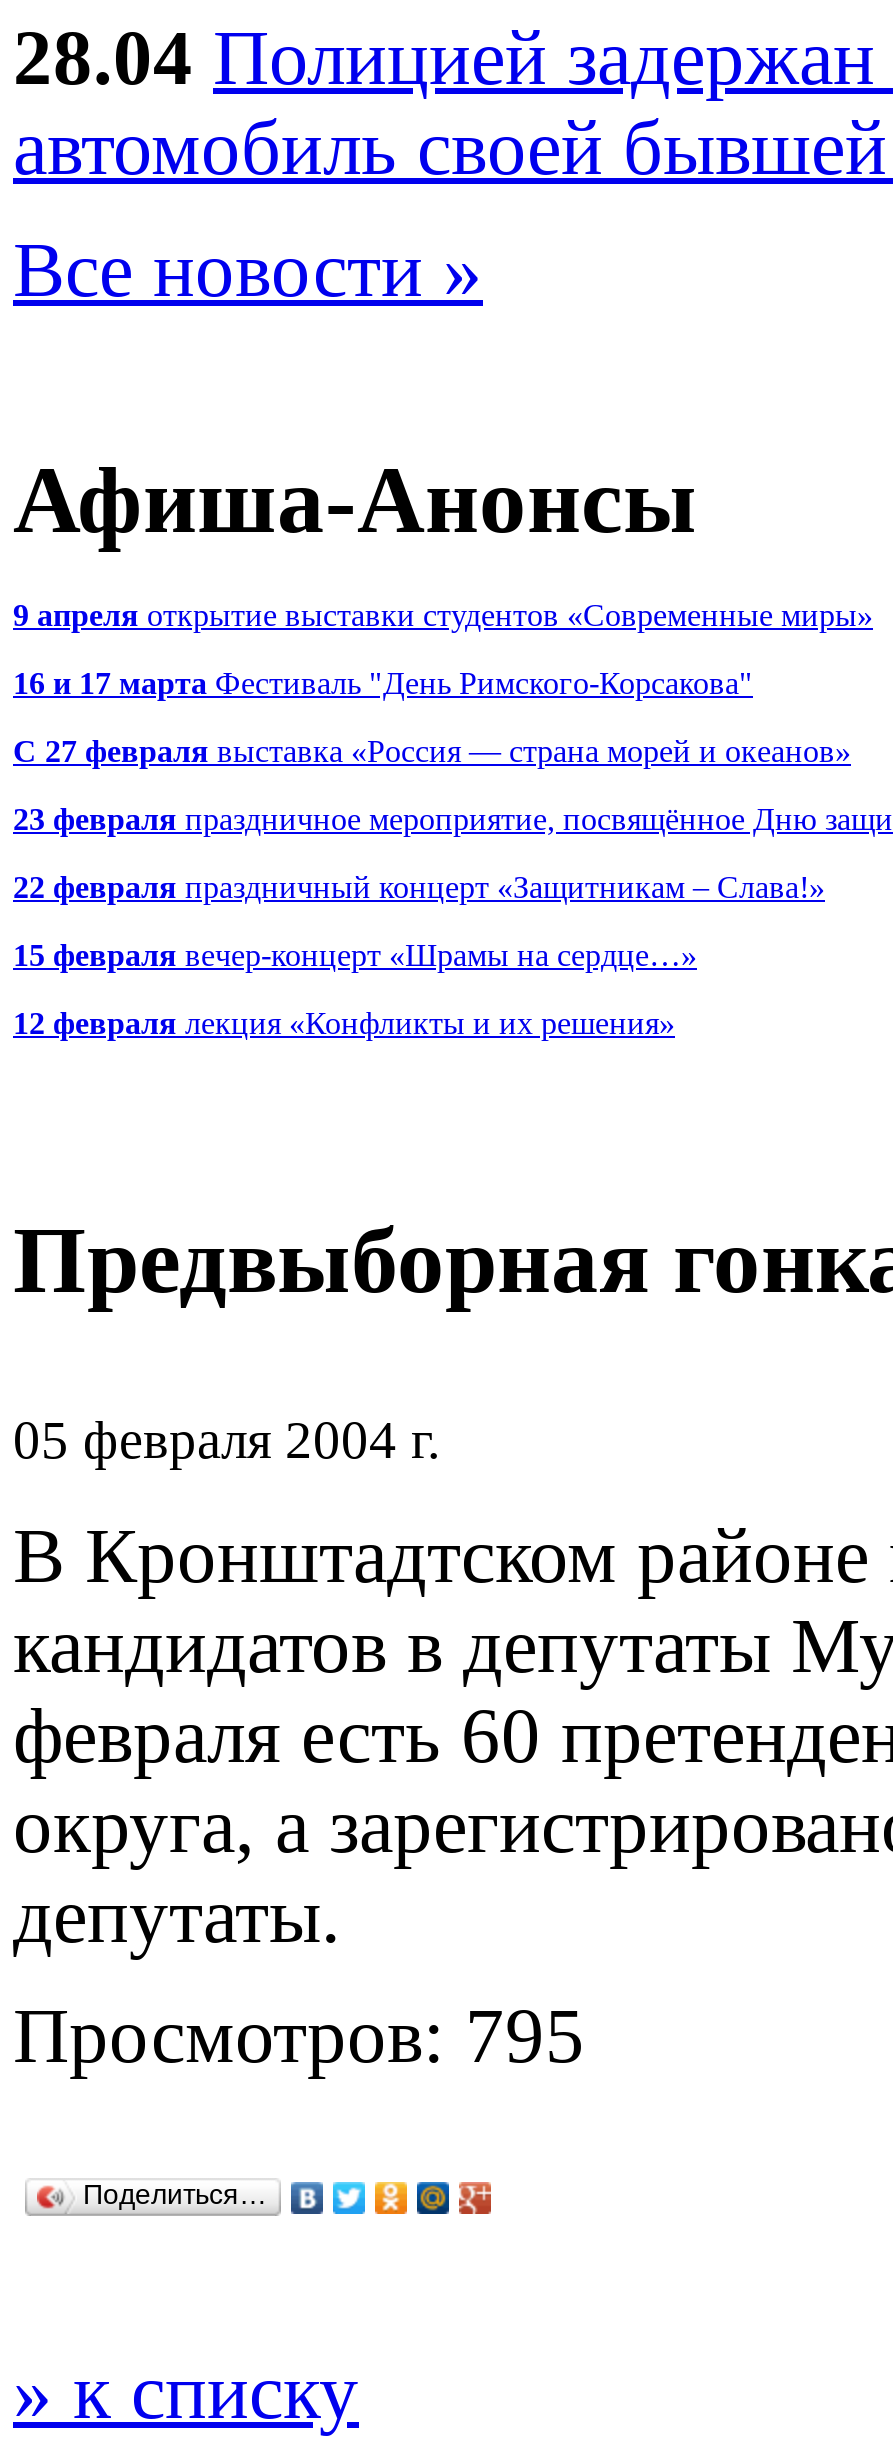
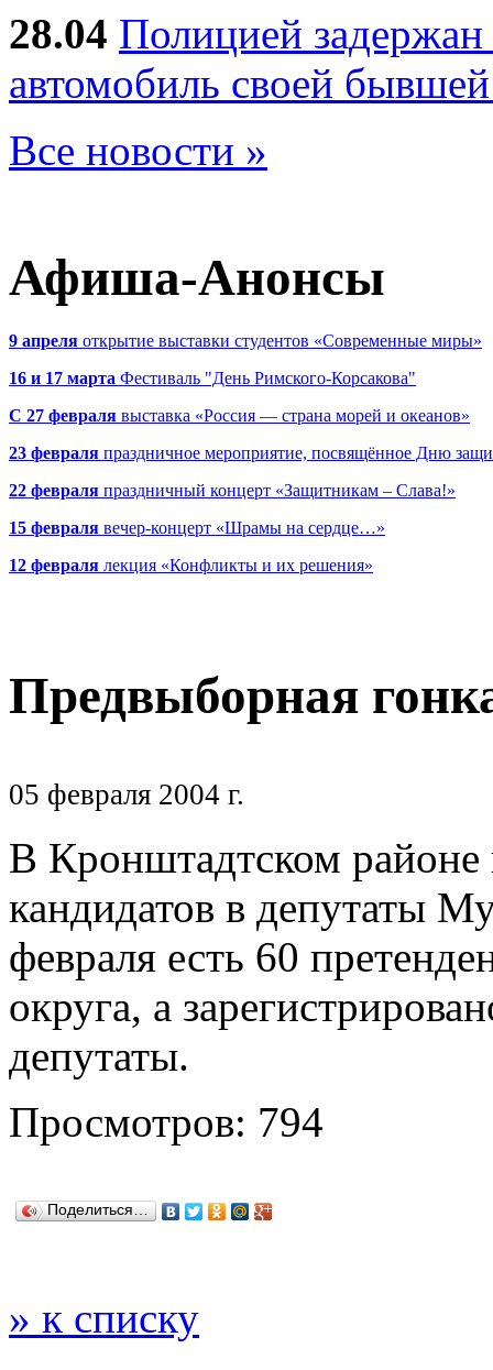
- Просмотров: 795
+ Просмотров: 794
